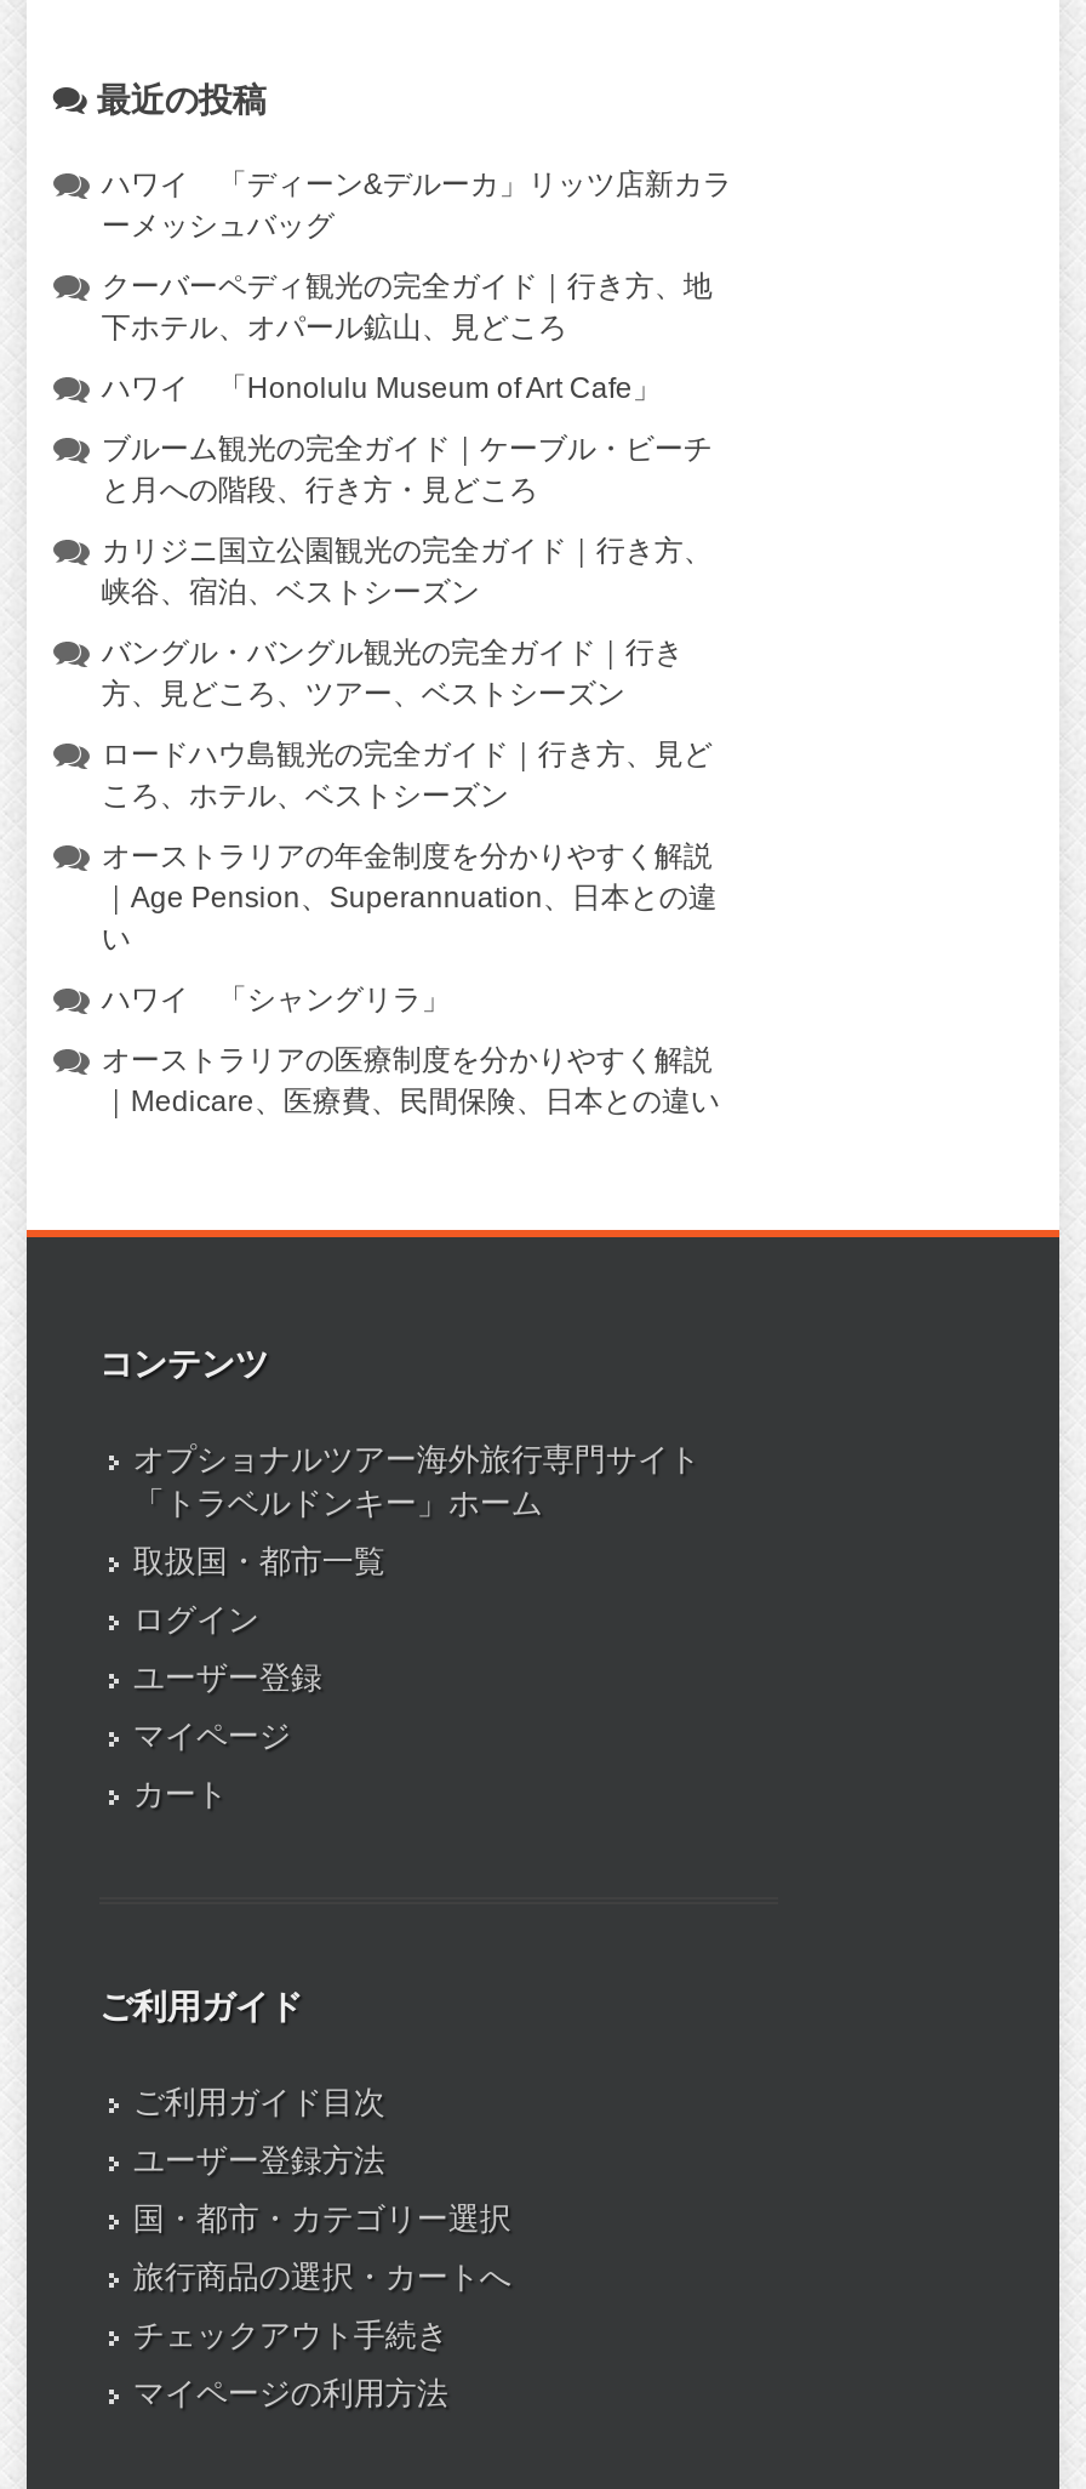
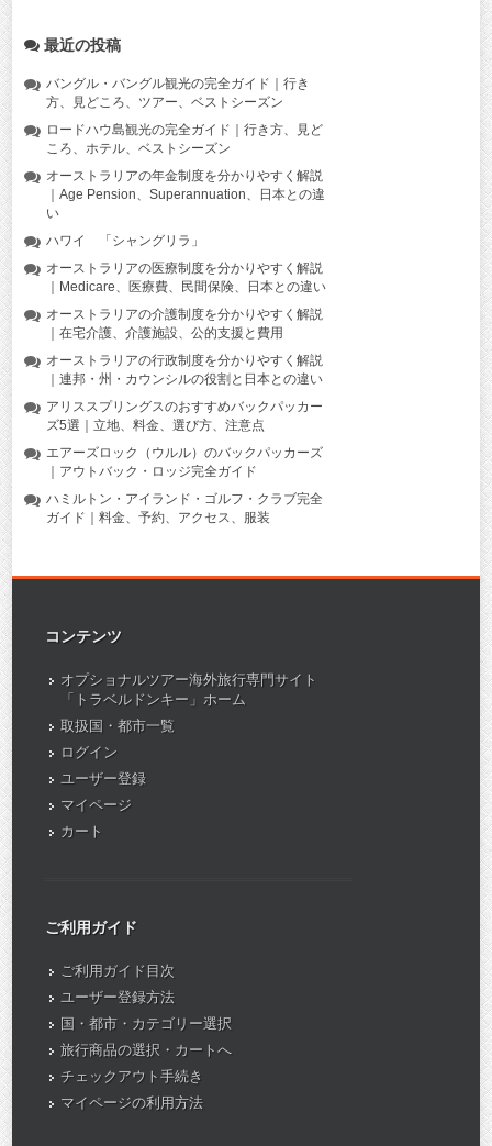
- ハワイ 「ディーン&デルーカ」リッツ店新カラ
- ーメッシュバッグ
- クーバーペディ観光の完全ガイド｜行き方、地
- 下ホテル、オパール鉱山、見どころ
- ハワイ 「Honolulu Museum of Art Cafe」
- ブルーム観光の完全ガイド｜ケーブル・ビーチ
- と月への階段、行き方・見どころ
- カリジニ国立公園観光の完全ガイド｜行き方、
- 峡谷、宿泊、ベストシーズン

moved up: バングル・バングル観光の完全ガイド｜行き | 方、見どころ、ツアー、ベストシーズン | ロードハウ島観光の完全ガイド｜行き方、見ど | ... | オーストラリアの医療制度を分かりやすく解説 | ｜Medicare、医療費、民間保険、日本との違い

+ オーストラリアの介護制度を分かりやすく解説
+ ｜在宅介護、介護施設、公的支援と費用
+ オーストラリアの行政制度を分かりやすく解説
+ ｜連邦・州・カウンシルの役割と日本との違い
+ アリススプリングスのおすすめバックパッカー
+ ズ5選｜立地、料金、選び方、注意点
+ エアーズロック（ウルル）のバックパッカーズ
+ ｜アウトバック・ロッジ完全ガイド
+ ハミルトン・アイランド・ゴルフ・クラブ完全
+ ガイド｜料金、予約、アクセス、服装
